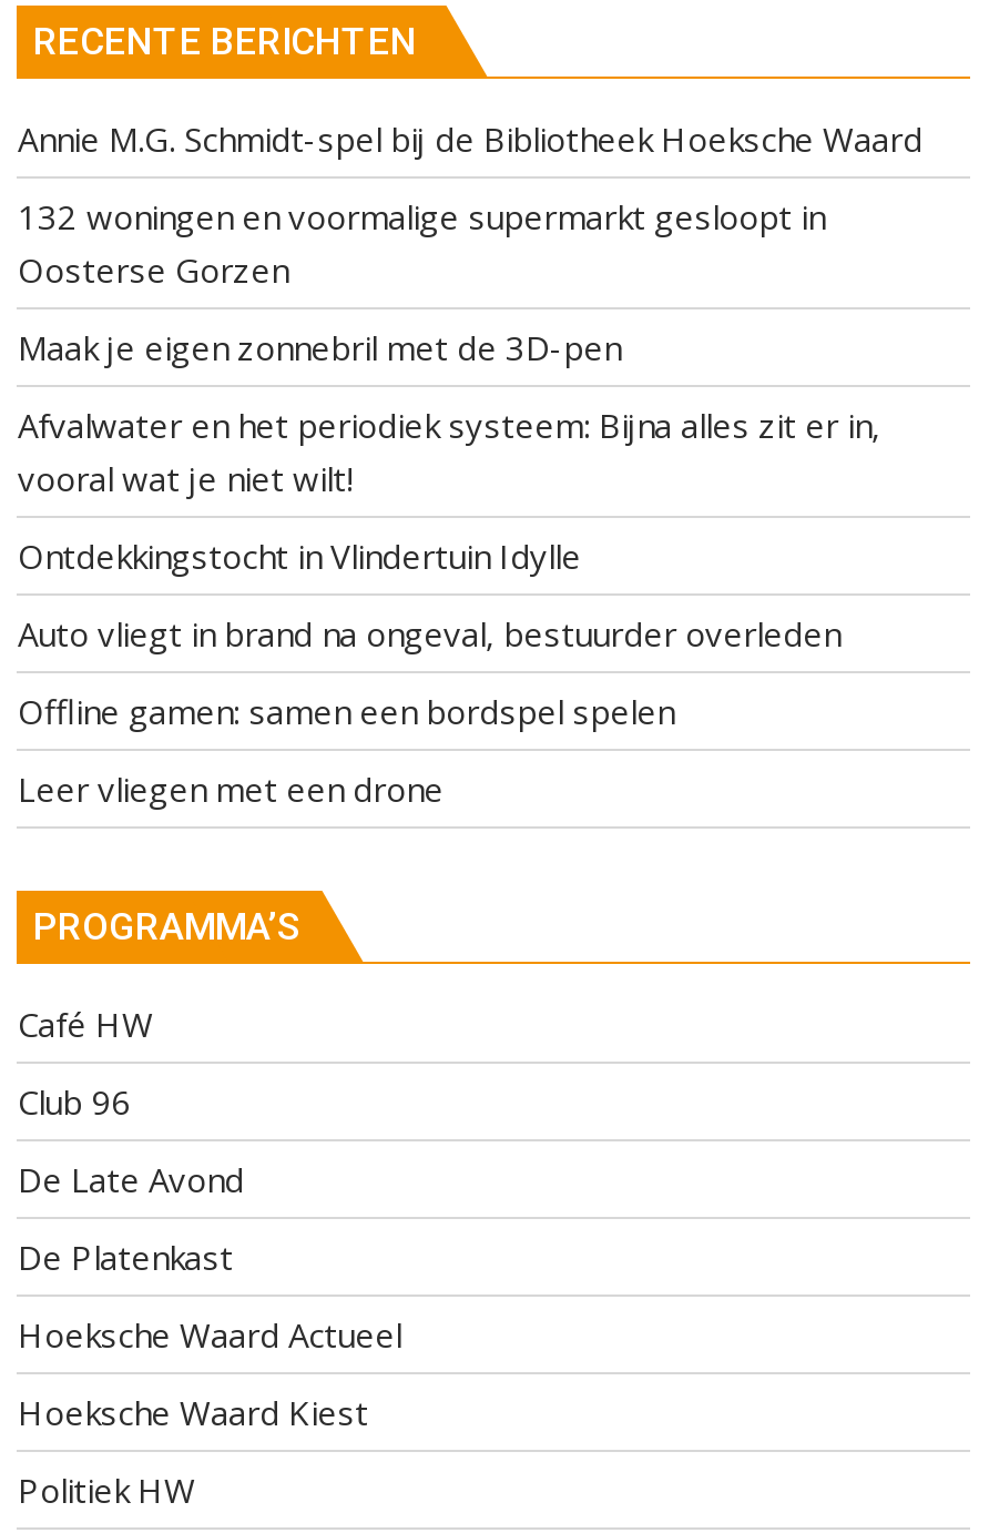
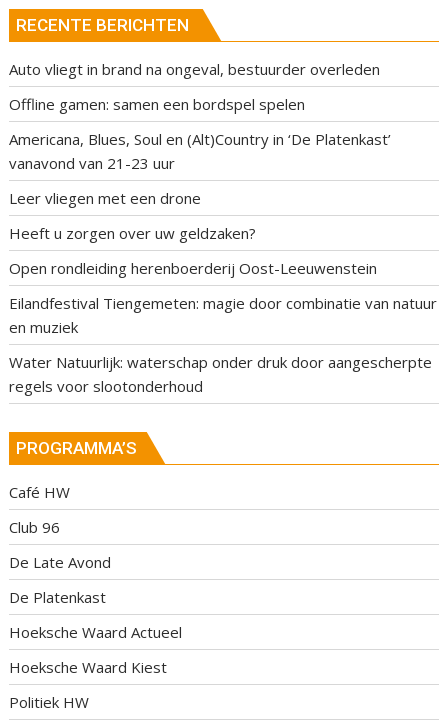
- Annie M.G. Schmidt-spel bij de Bibliotheek Hoeksche Waard
- 132 woningen en voormalige supermarkt gesloopt in
- Oosterse Gorzen
- Maak je eigen zonnebril met de 3D-pen
- Afvalwater en het periodiek systeem: Bijna alles zit er in,
- vooral wat je niet wilt!
- Ontdekkingstocht in Vlindertuin Idylle

moved up: Auto vliegt in brand na ongeval, bestuurder overleden | Offline gamen: samen een bordspel spelen

+ Americana, Blues, Soul en (Alt)Country in ‘De Platenkast’
+ vanavond van 21-23 uur

moved up: Leer vliegen met een drone

+ Heeft u zorgen over uw geldzaken?
+ Open rondleiding herenboerderij Oost-Leeuwenstein
+ Eilandfestival Tiengemeten: magie door combinatie van natuur
+ en muziek
+ Water Natuurlijk: waterschap onder druk door aangescherpte
+ regels voor slootonderhoud
